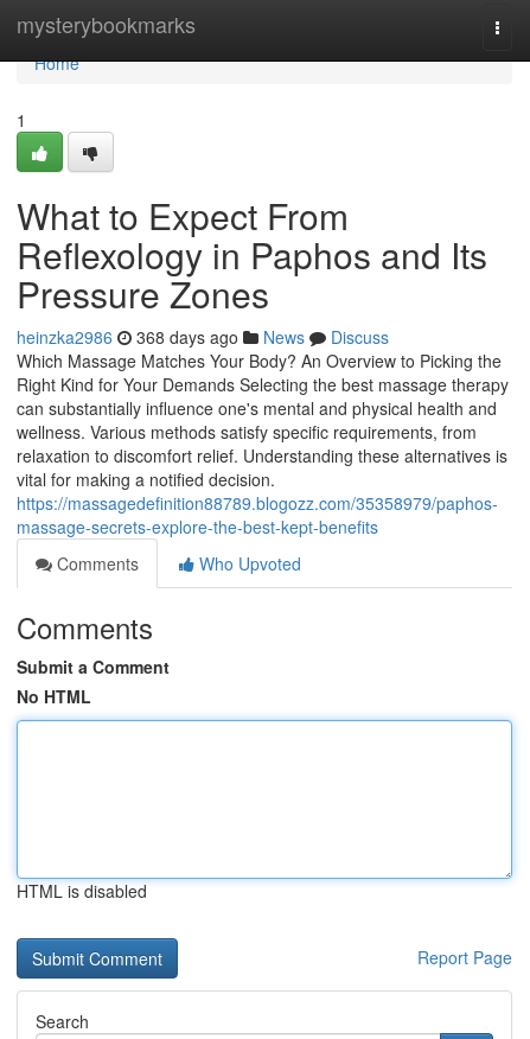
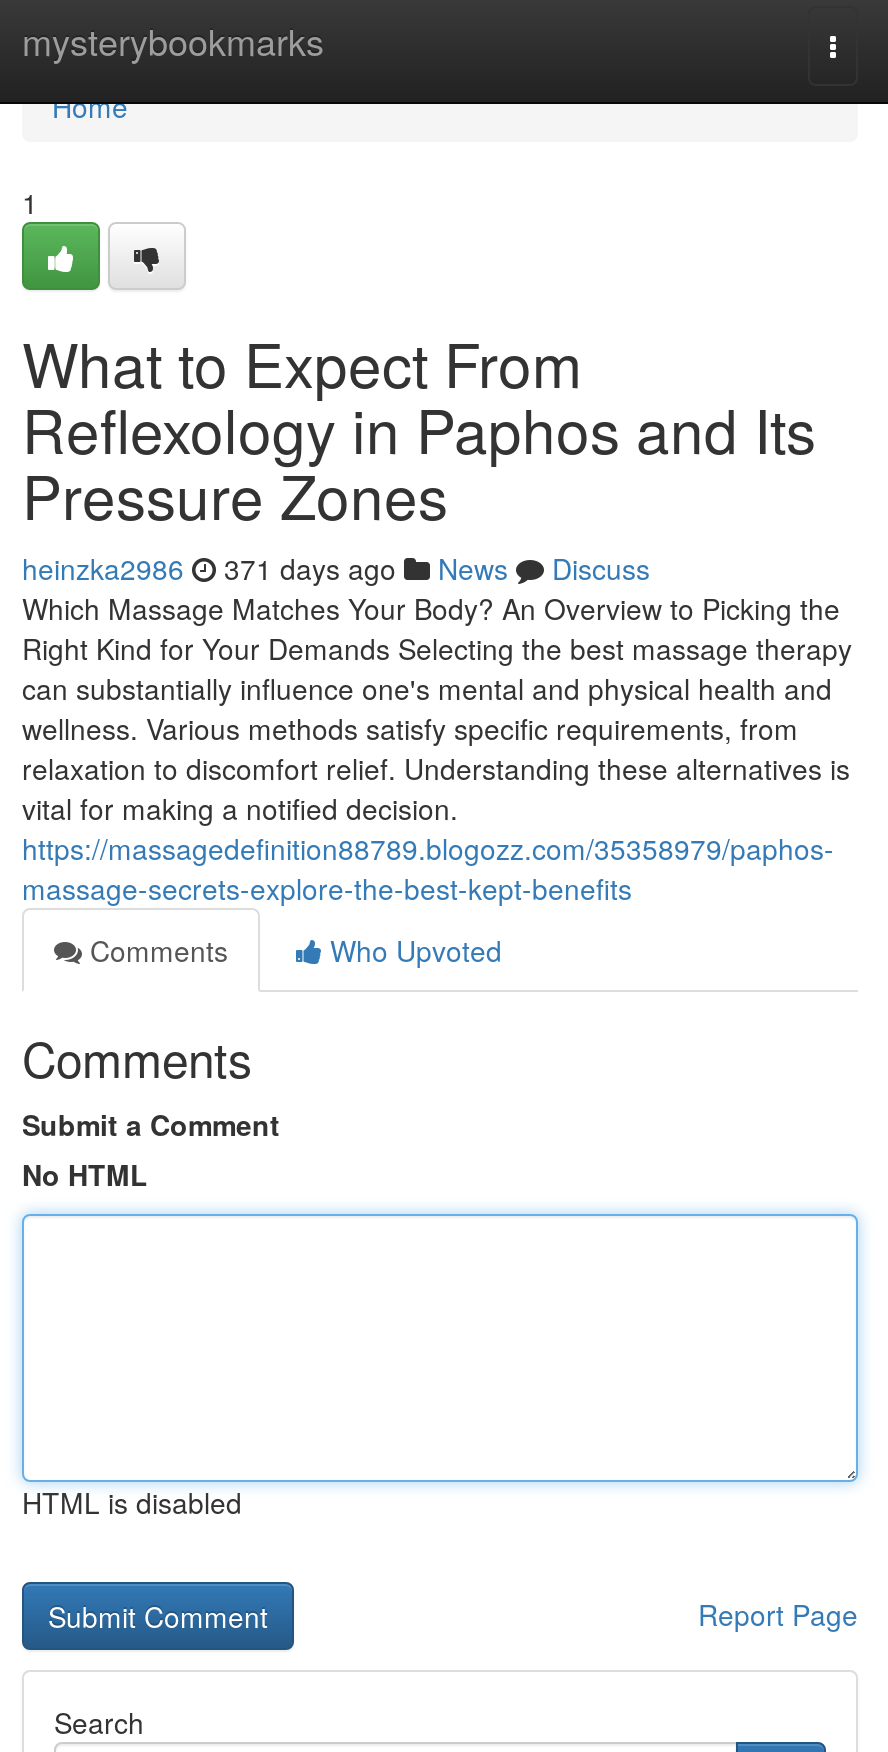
- heinzka2986 368 days ago News Discuss
+ heinzka2986 371 days ago News Discuss
